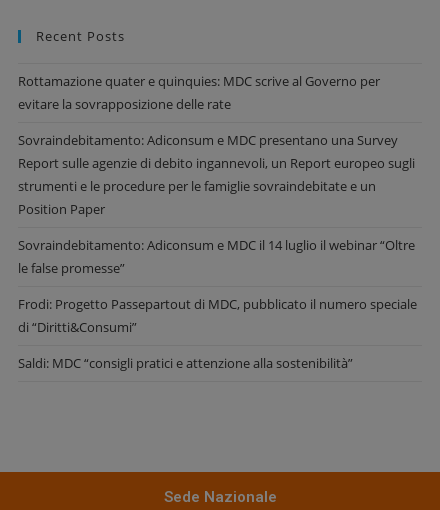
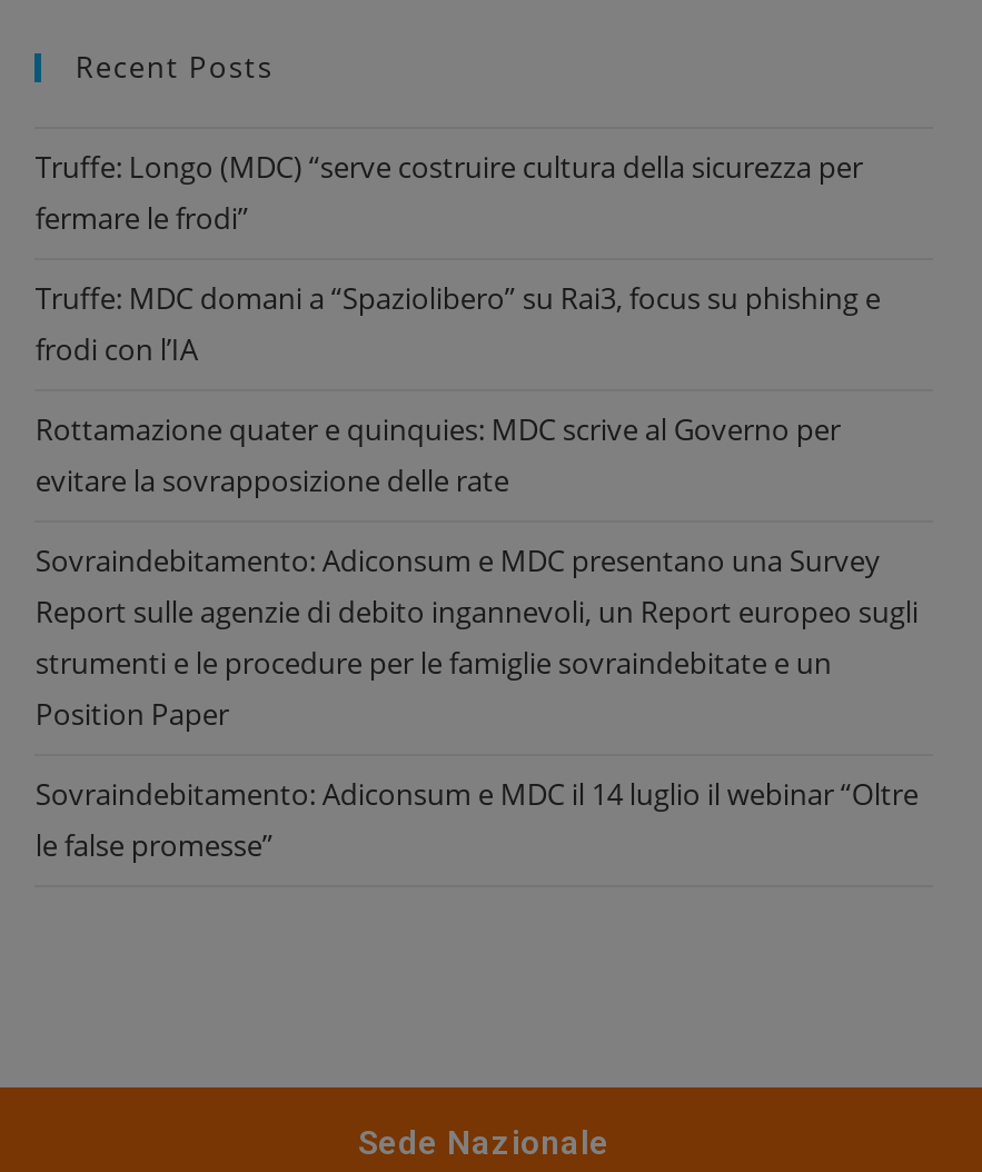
+ Truffe: Longo (MDC) “serve costruire cultura della sicurezza per
+ fermare le frodi”
+ Truffe: MDC domani a “Spaziolibero” su Rai3, focus su phishing e
+ frodi con l’IA

moved down: Rottamazione quater e quinquies: MDC scrive al Governo per | evitare la sovrapposizione delle rate | Sovraindebitamento: Adiconsum e MDC presentano una Survey | Report sulle agenzie di debito ingannevoli, un Report europeo sugli | strumenti e le procedure per le famiglie sovraindebitate e un | Position Paper | Sovraindebitamento: Adiconsum e MDC il 14 luglio il webinar “Oltre | le false promesse”

- Frodi: Progetto Passepartout di MDC, pubblicato il numero speciale
- di “Diritti&Consumi”
- Saldi: MDC “consigli pratici e attenzione alla sostenibilità”
